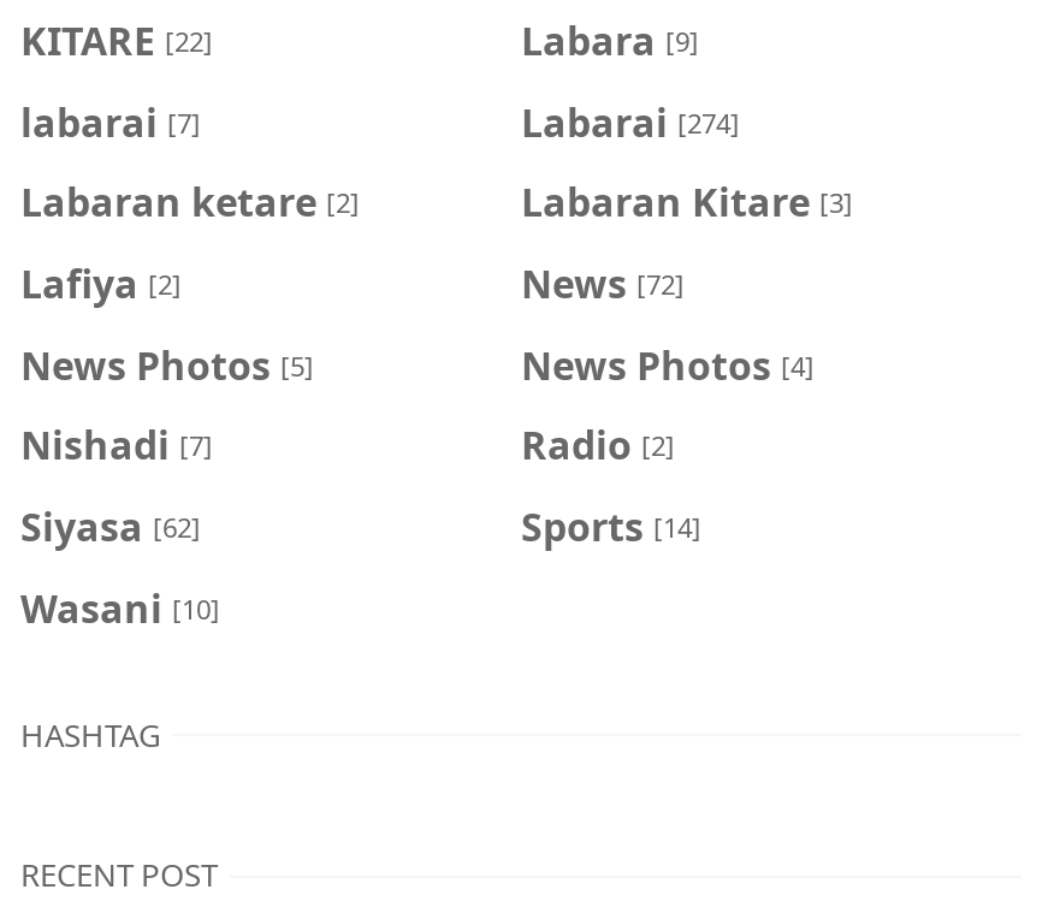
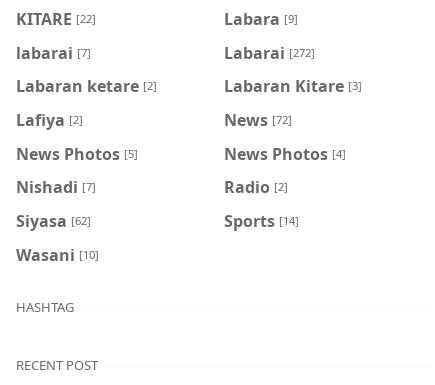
- Labarai [274]
+ Labarai [272]
